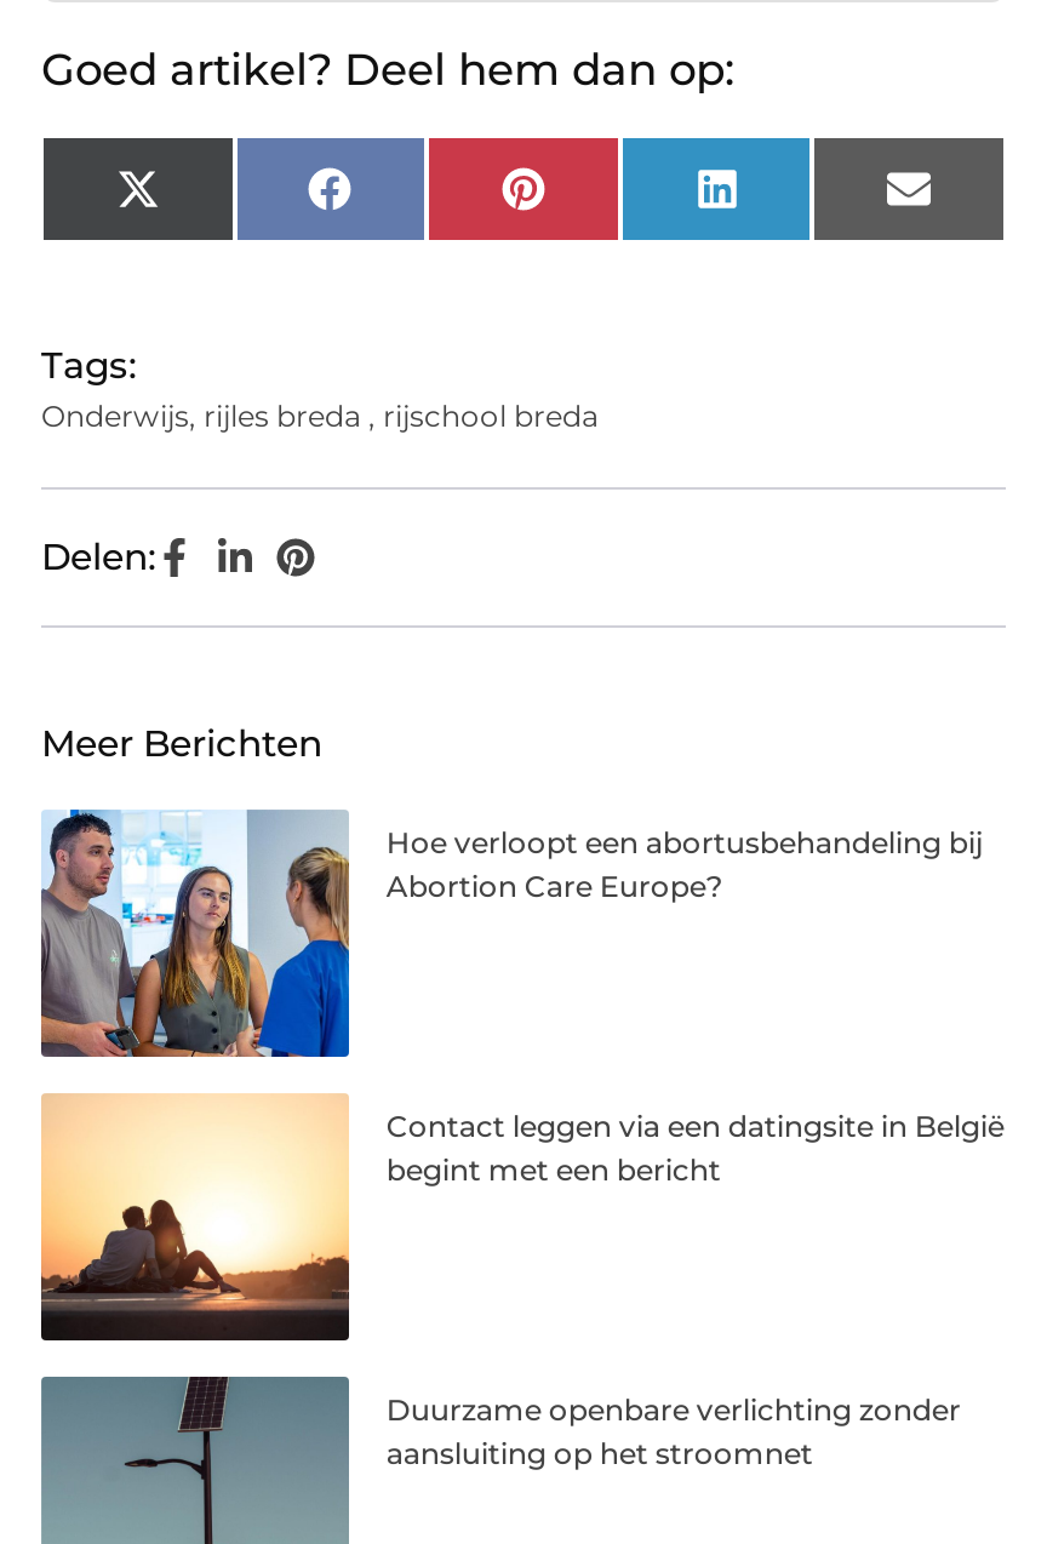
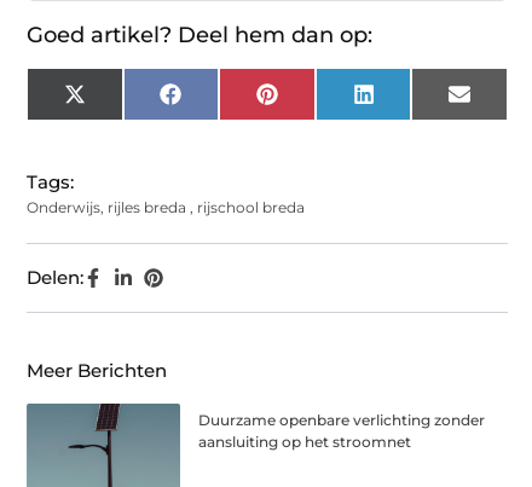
- [image]
- Hoe verloopt een abortusbehandeling bij
- Abortion Care Europe?

- [image]
- Contact leggen via een datingsite in België
- begint met een bericht
